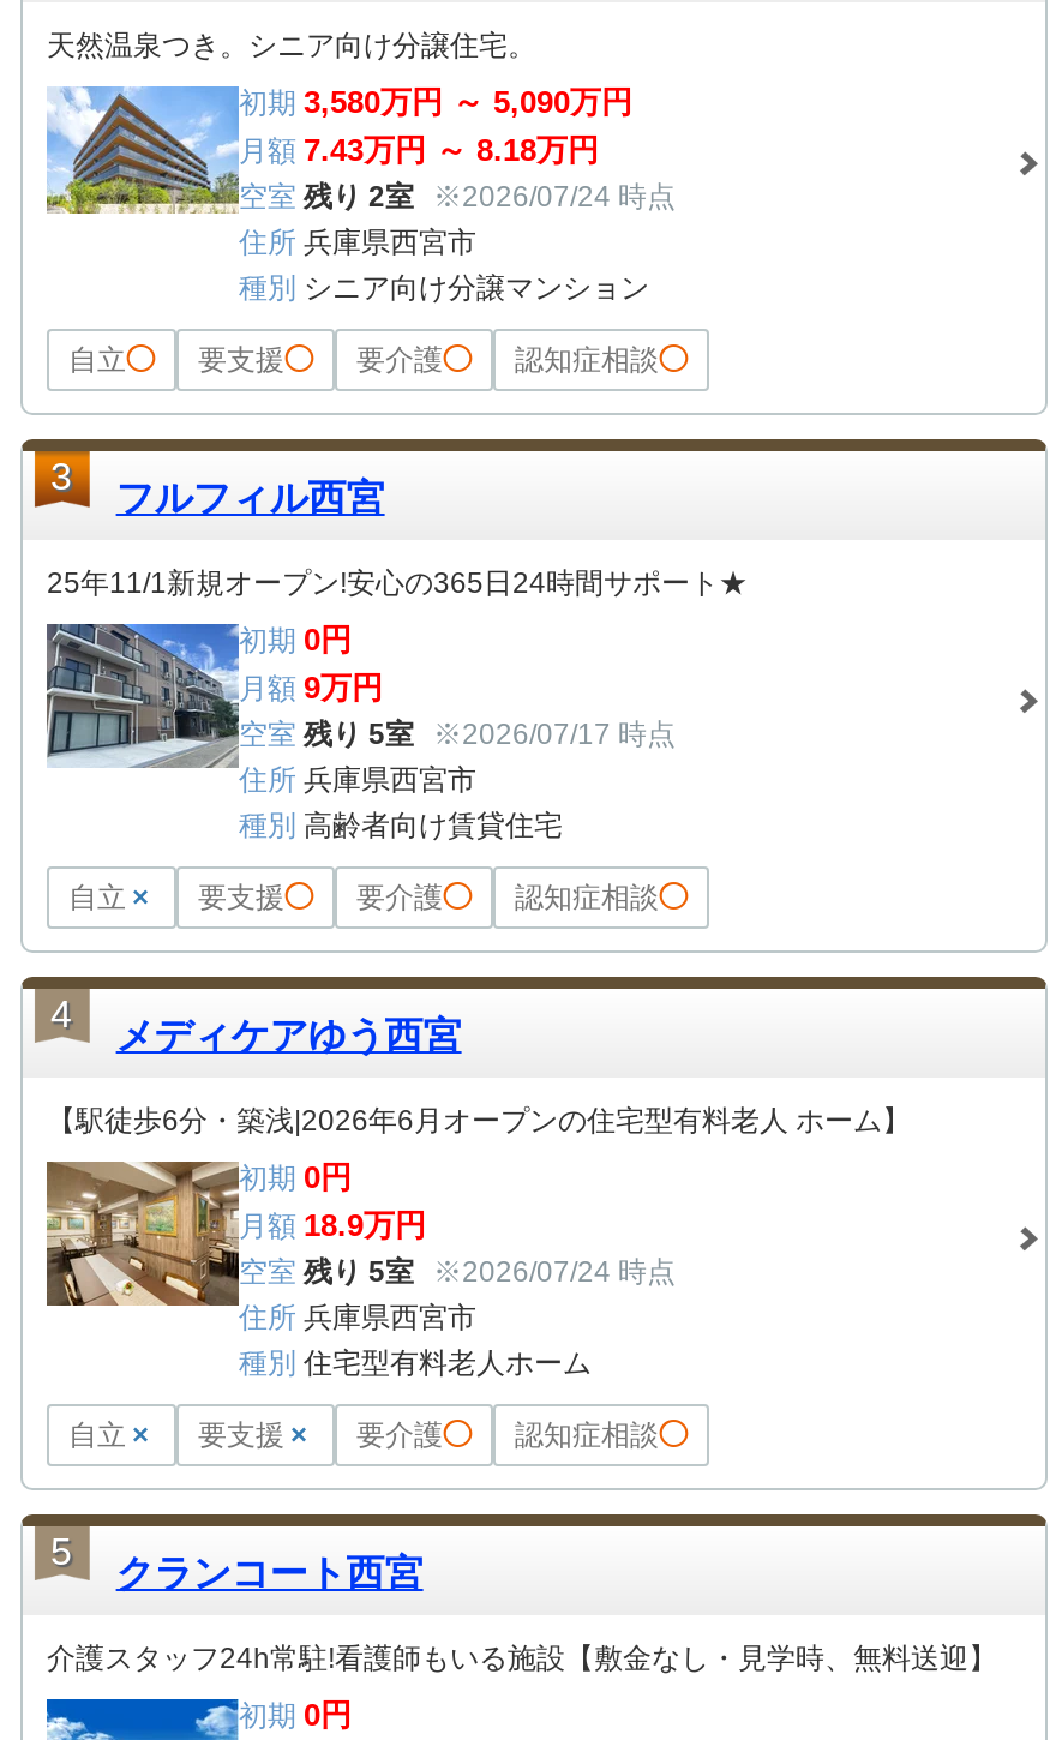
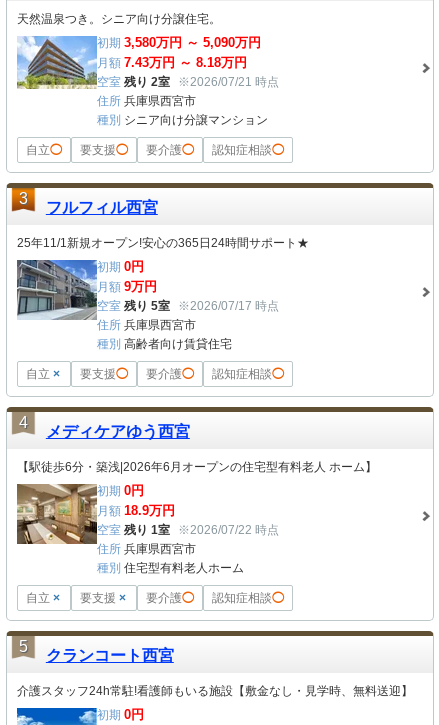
- 空室 残り 2室 ※2026/07/24 時点
+ 空室 残り 2室 ※2026/07/21 時点

- 空室 残り 5室 ※2026/07/24 時点
+ 空室 残り 1室 ※2026/07/22 時点
